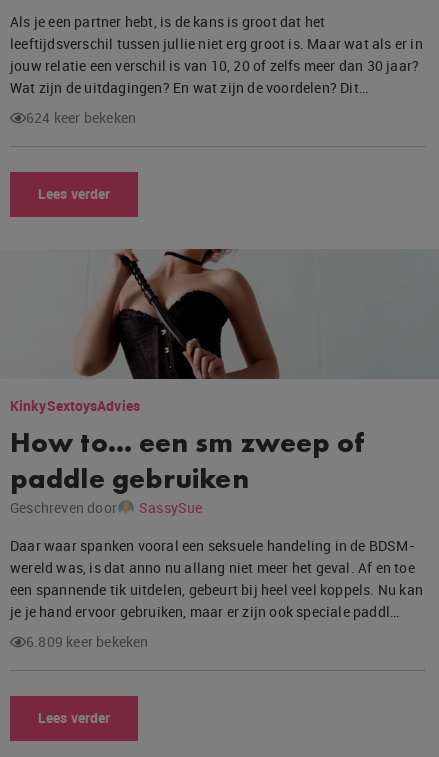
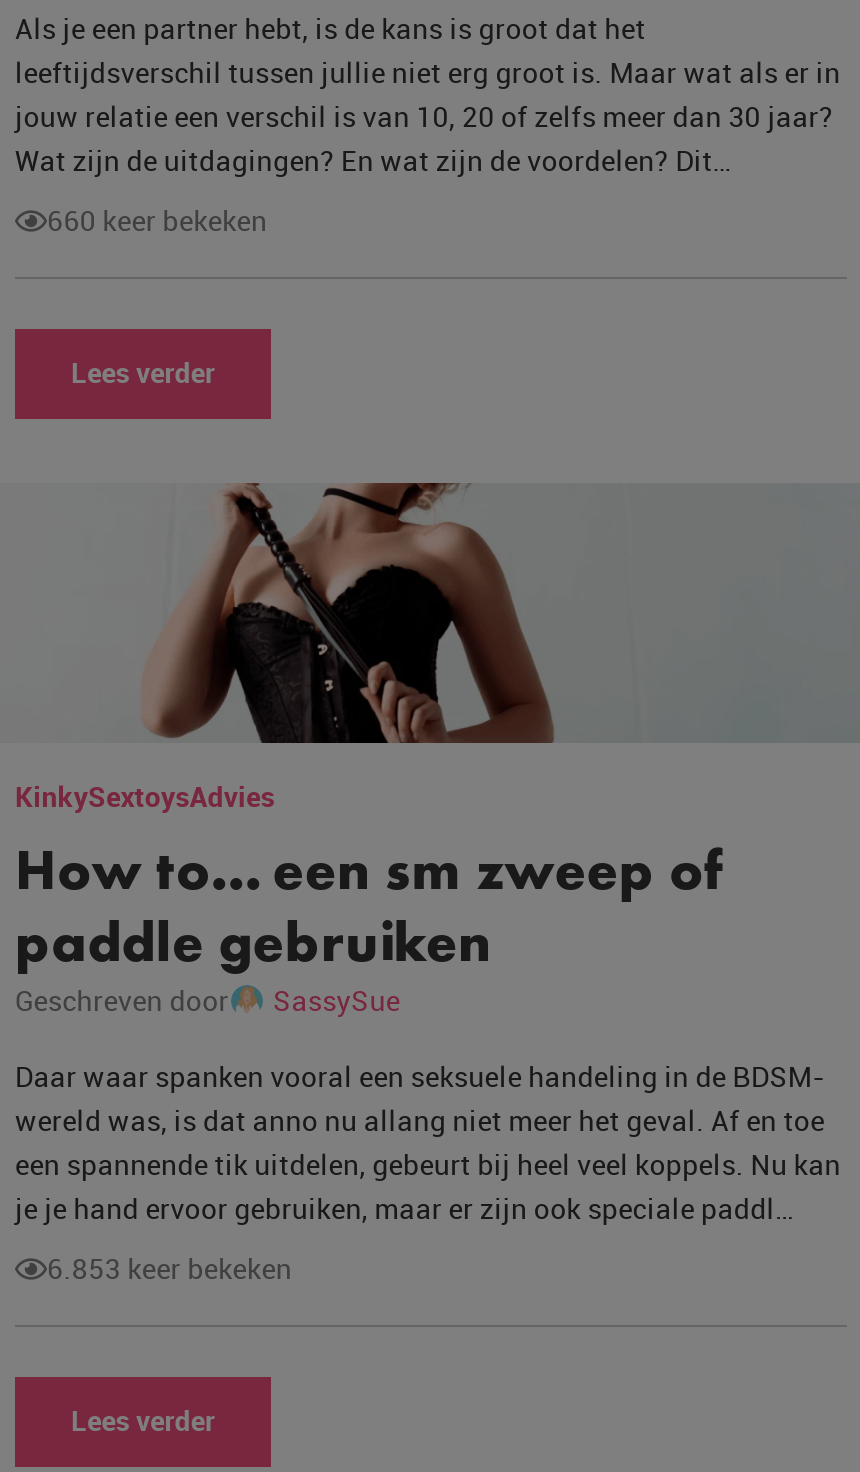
- 624 keer bekeken
+ 660 keer bekeken

- 6.809 keer bekeken
+ 6.853 keer bekeken
